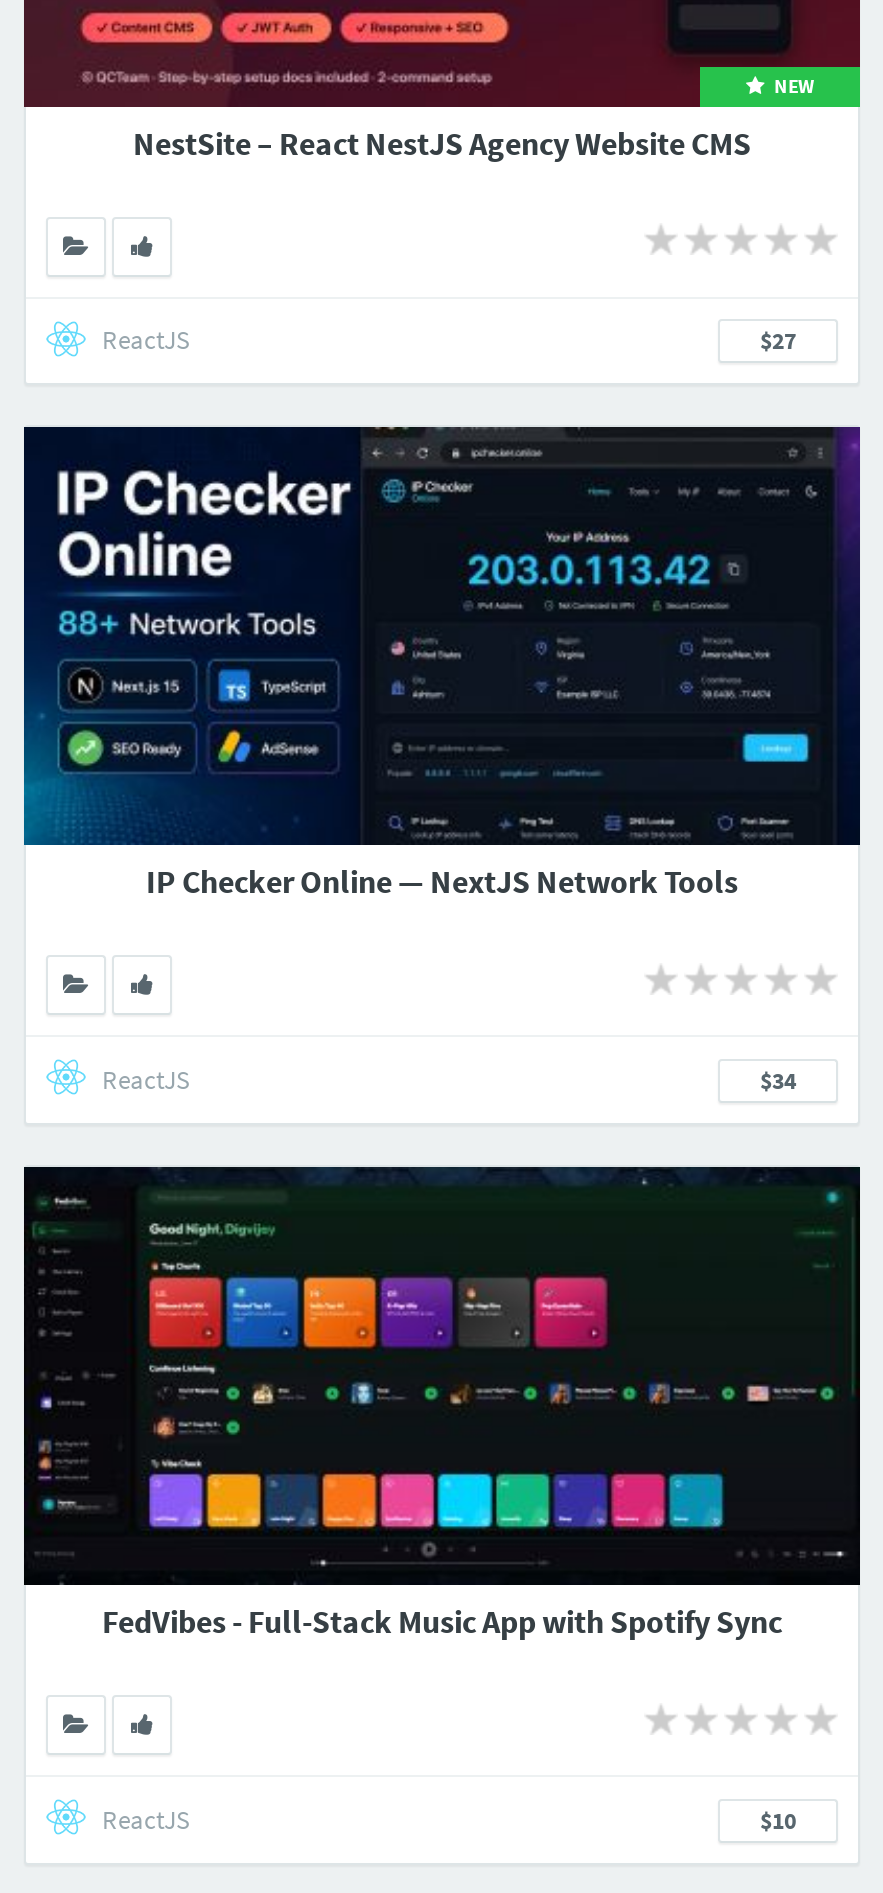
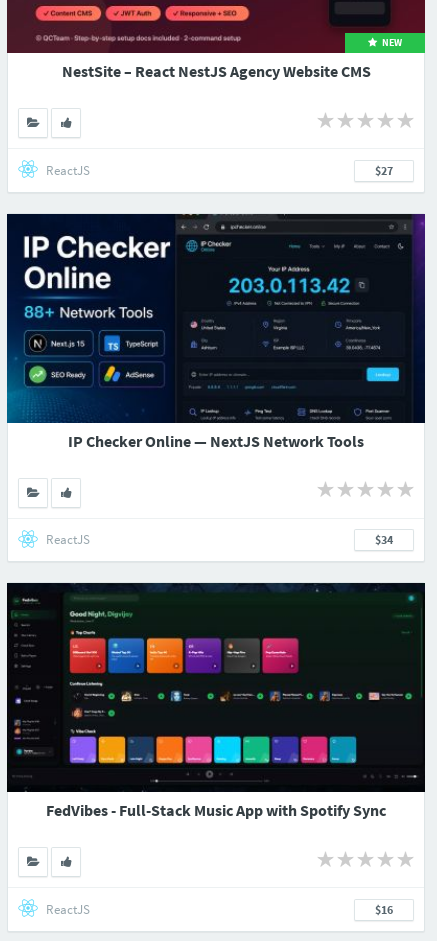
- $10
+ $16
